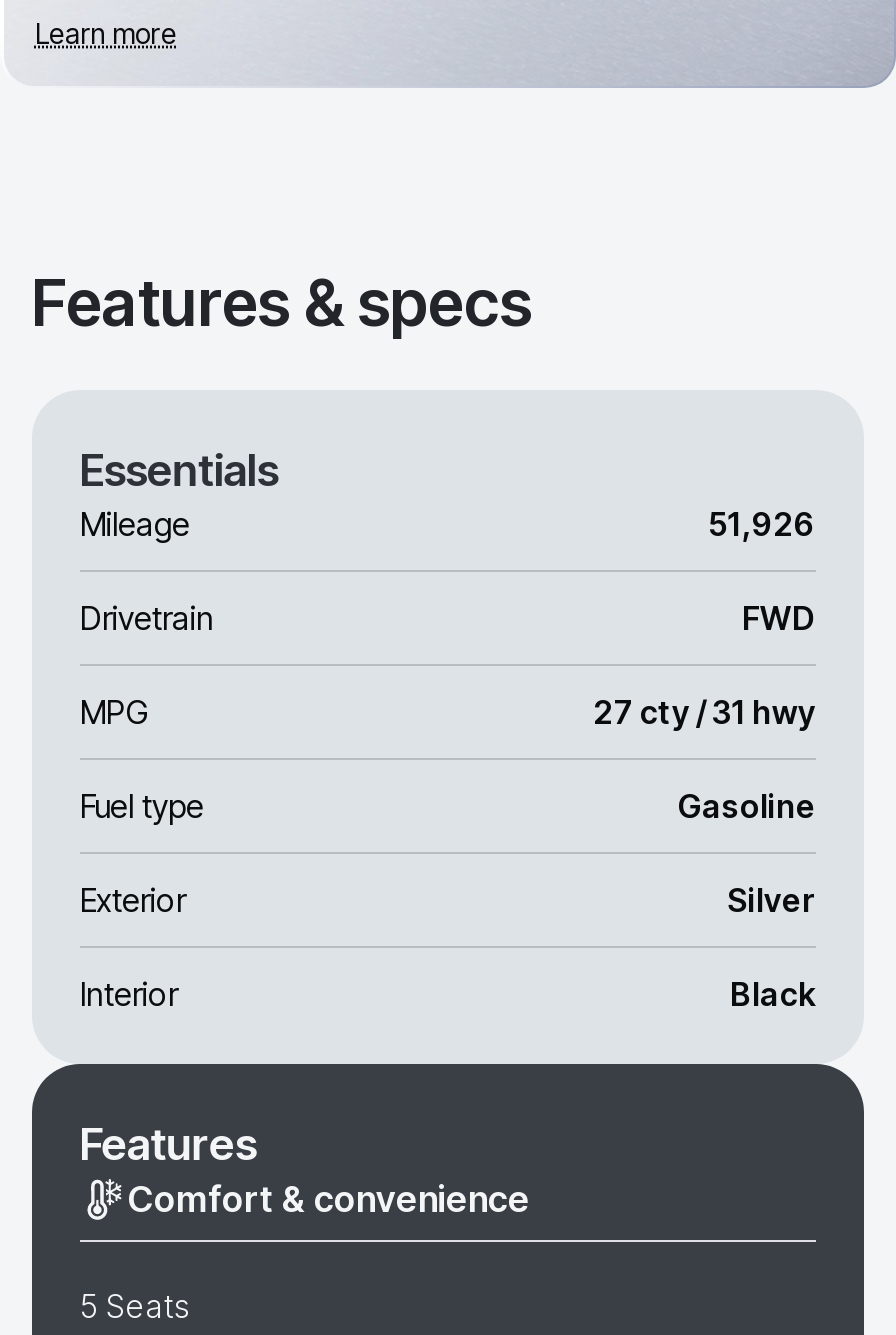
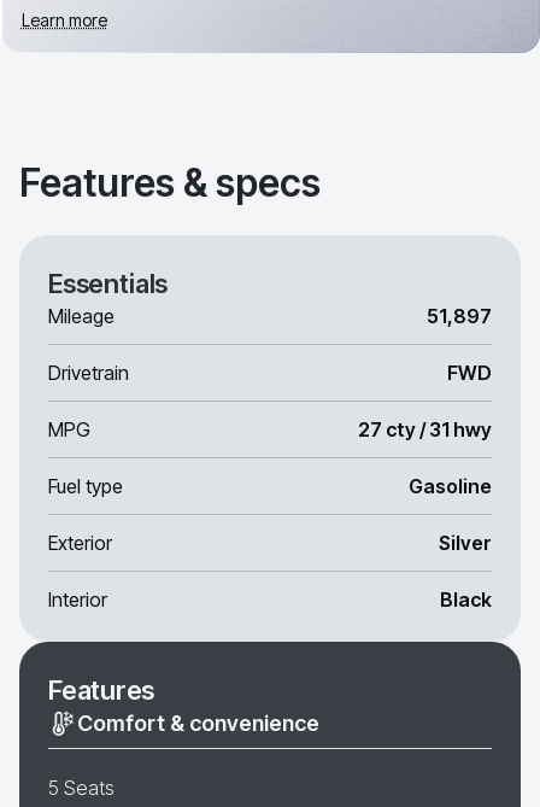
- 51,926
+ 51,897
